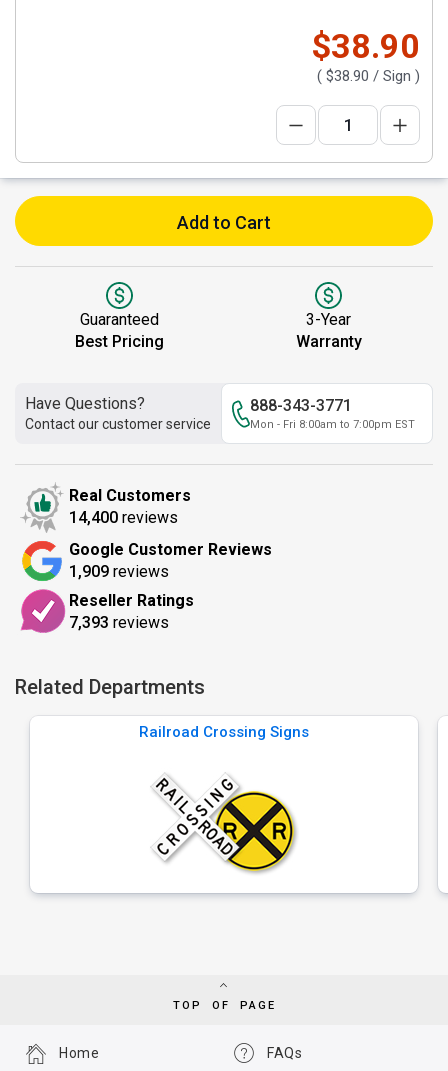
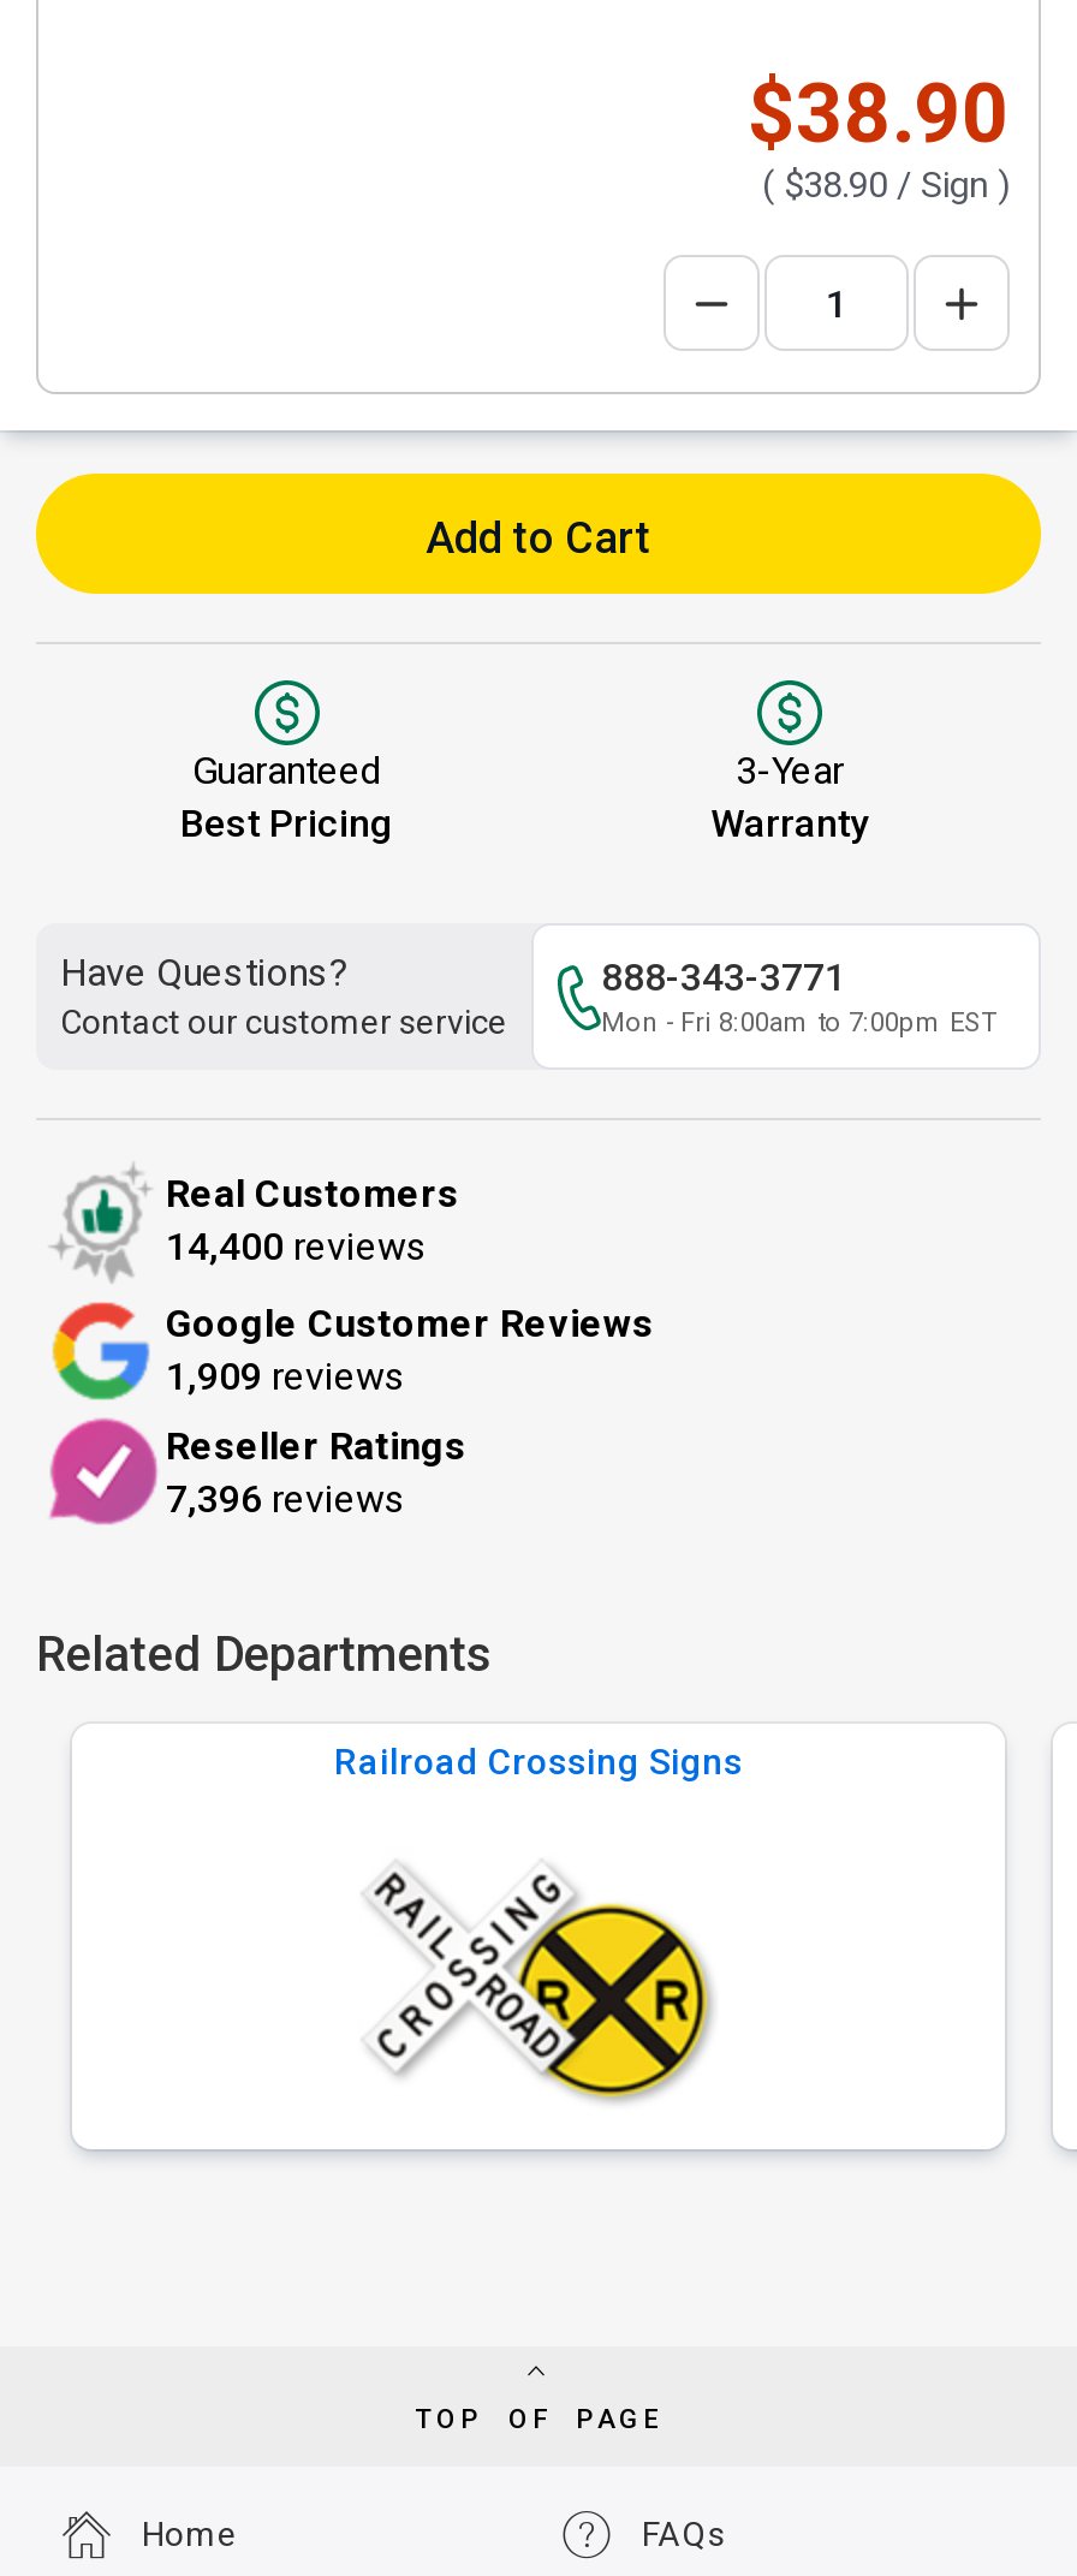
- 7,393 reviews
+ 7,396 reviews
